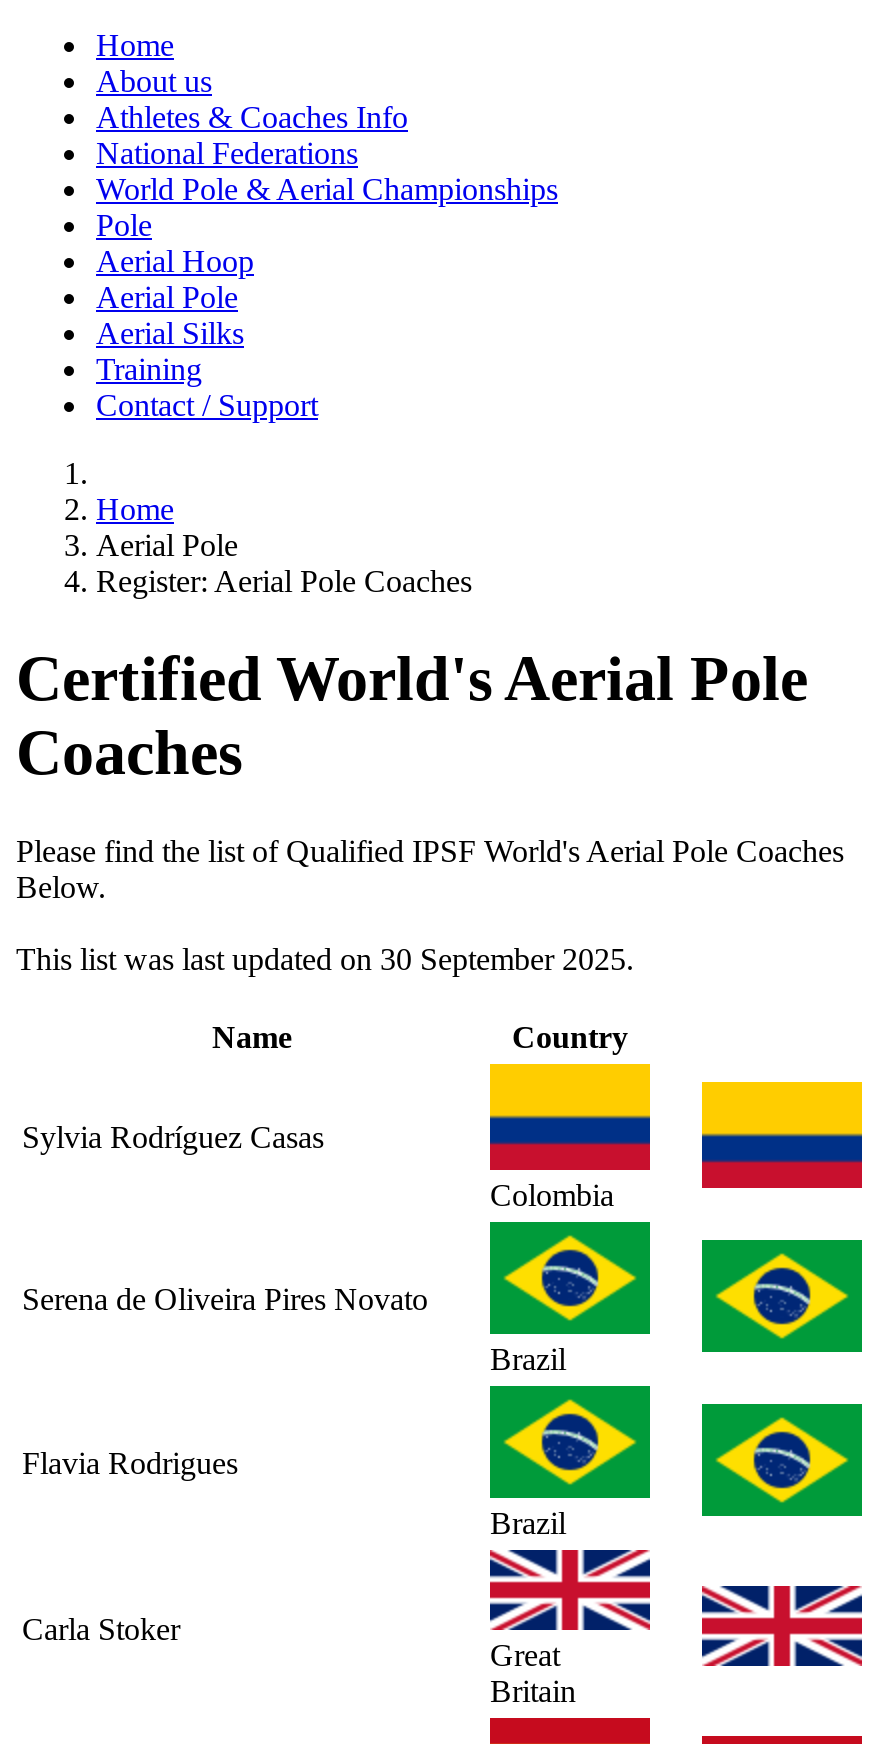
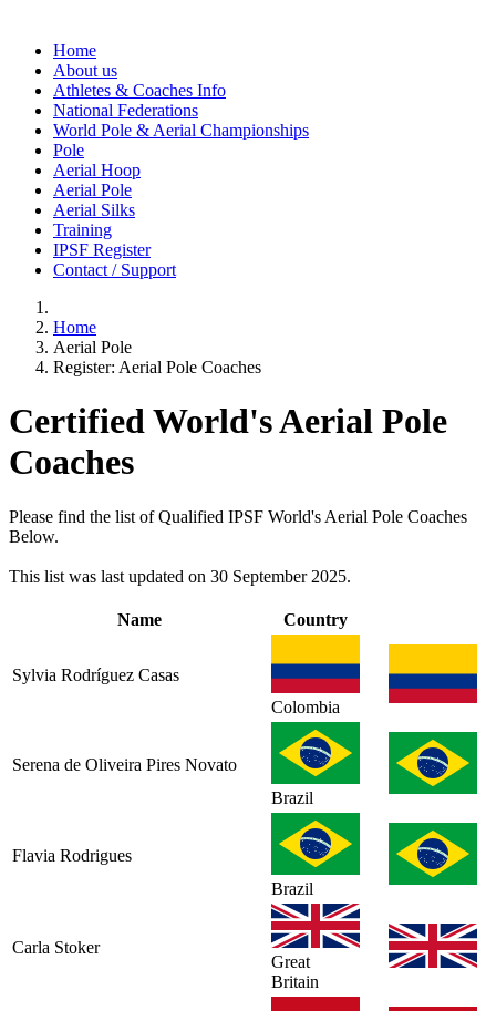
+ IPSF Register
